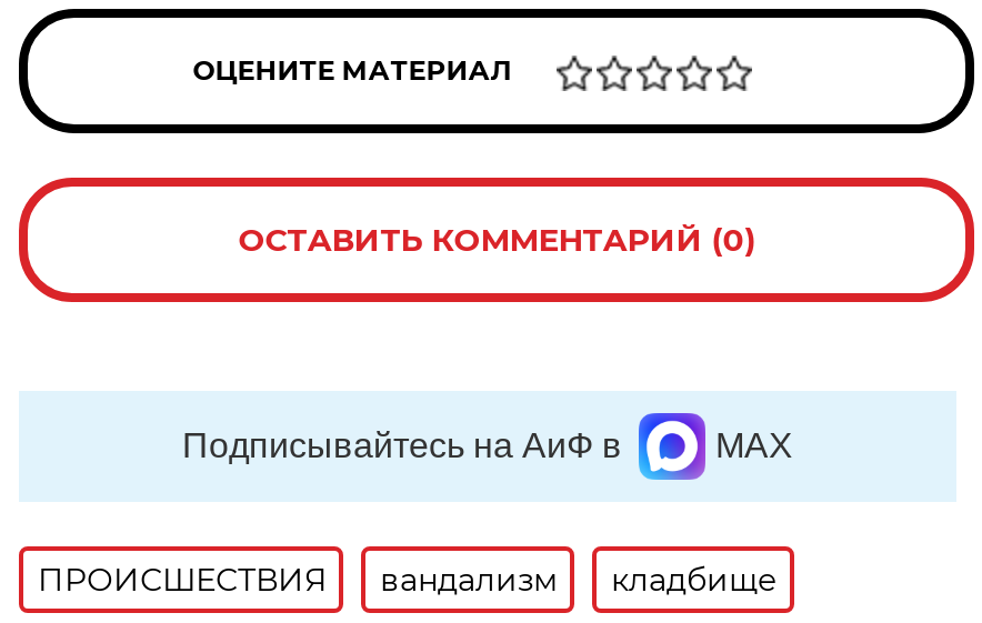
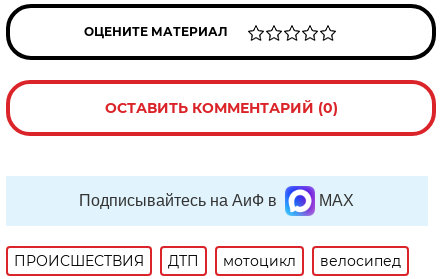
- вандализм
- кладбище
+ ДТП
+ мотоцикл
+ велосипед
